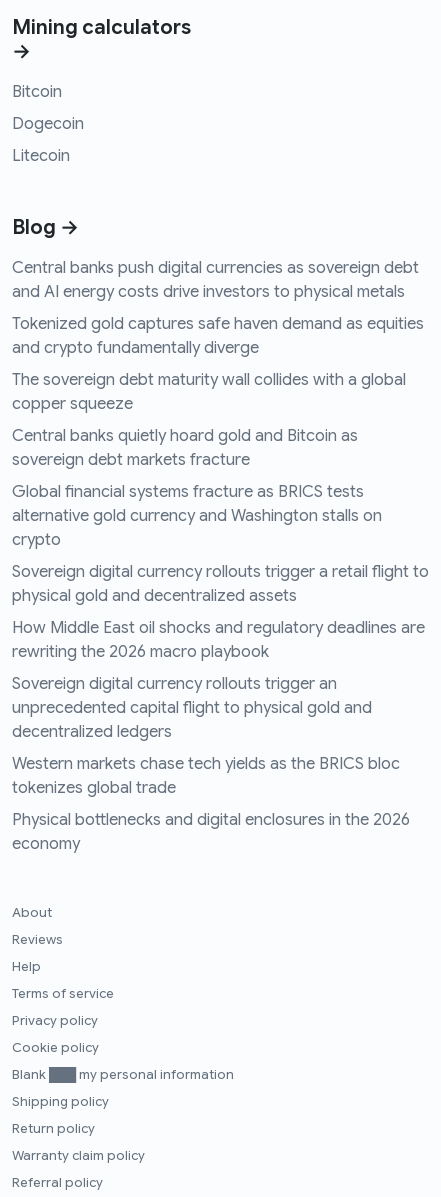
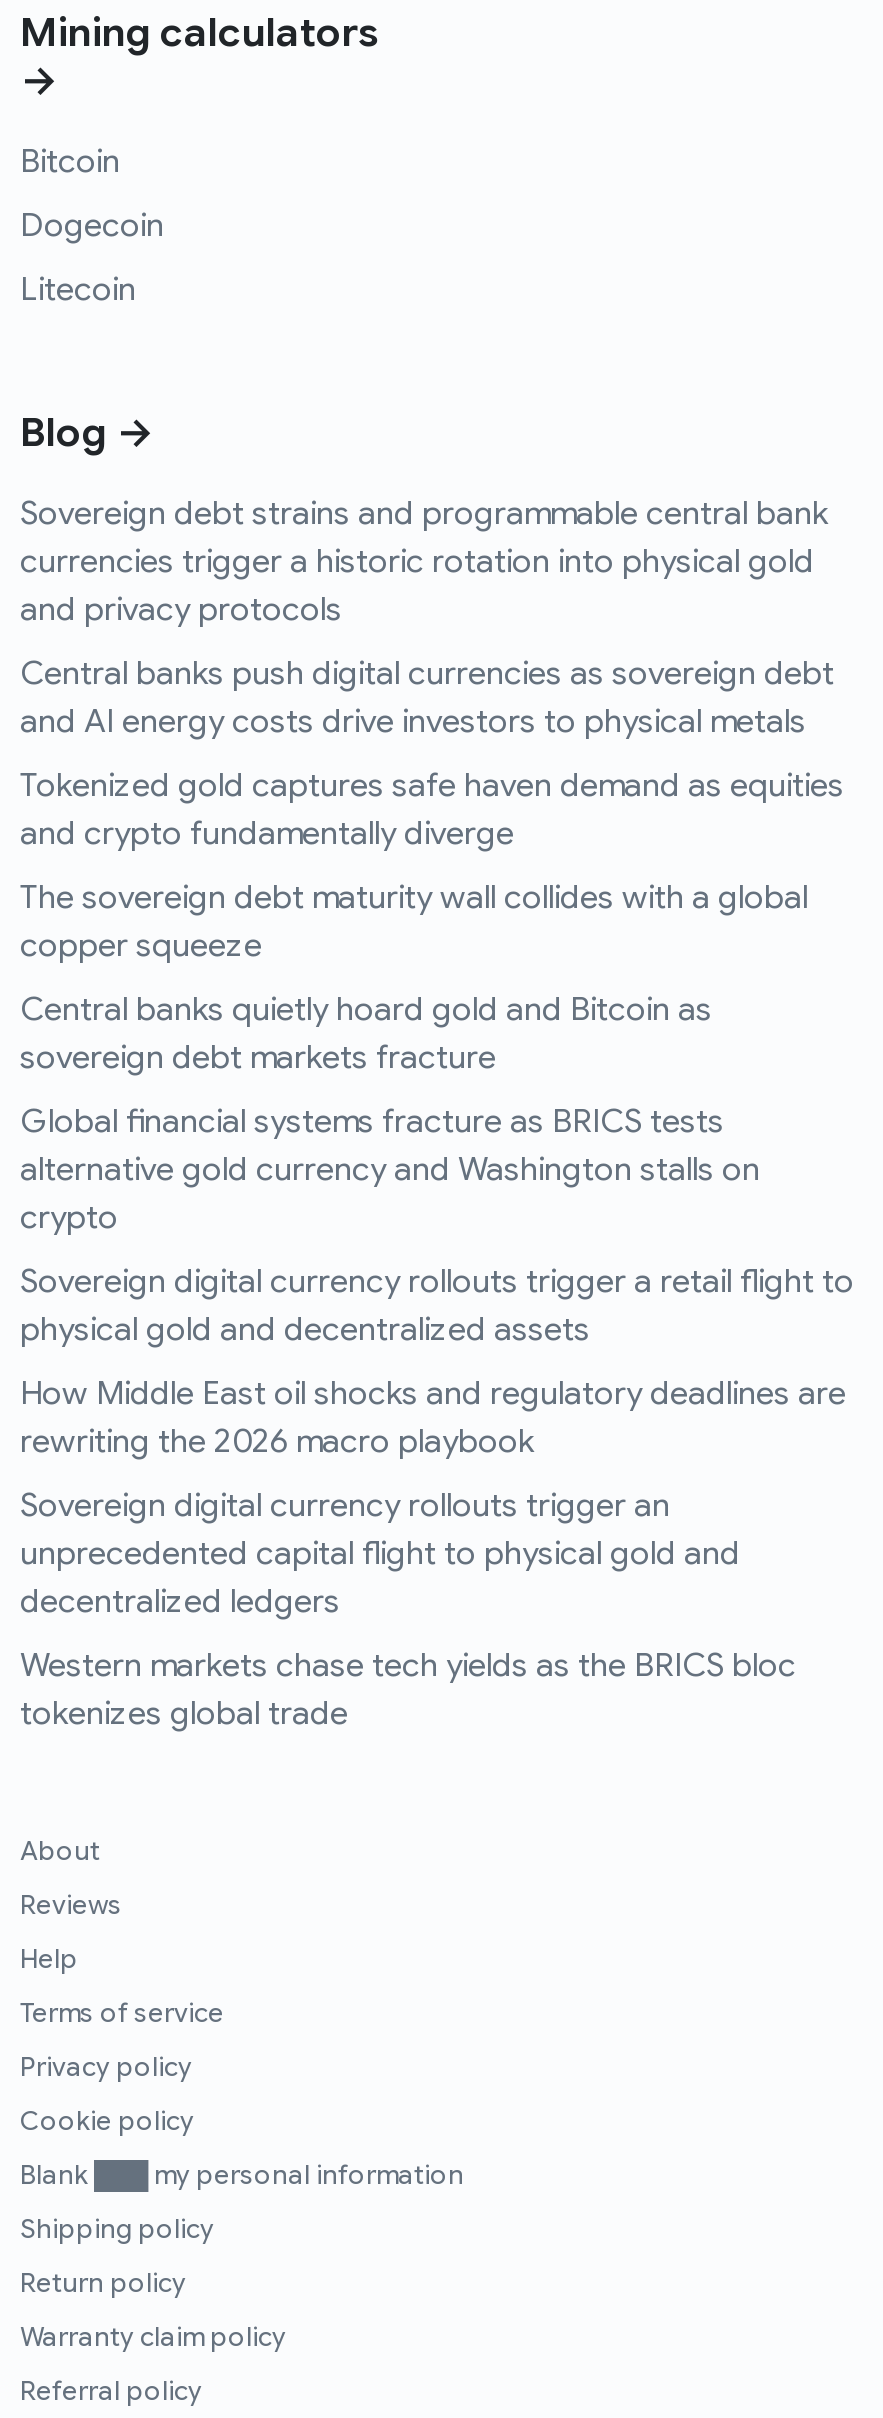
+ Sovereign debt strains and programmable central bank
+ currencies trigger a historic rotation into physical gold
+ and privacy protocols

moved down: Central banks push digital currencies as sovereign debt | and AI energy costs drive investors to physical metals | Tokenized gold captures safe haven demand as equities | ... | Western markets chase tech yields as the BRICS bloc | tokenizes global trade

- Physical bottlenecks and digital enclosures in the 2026
- economy
